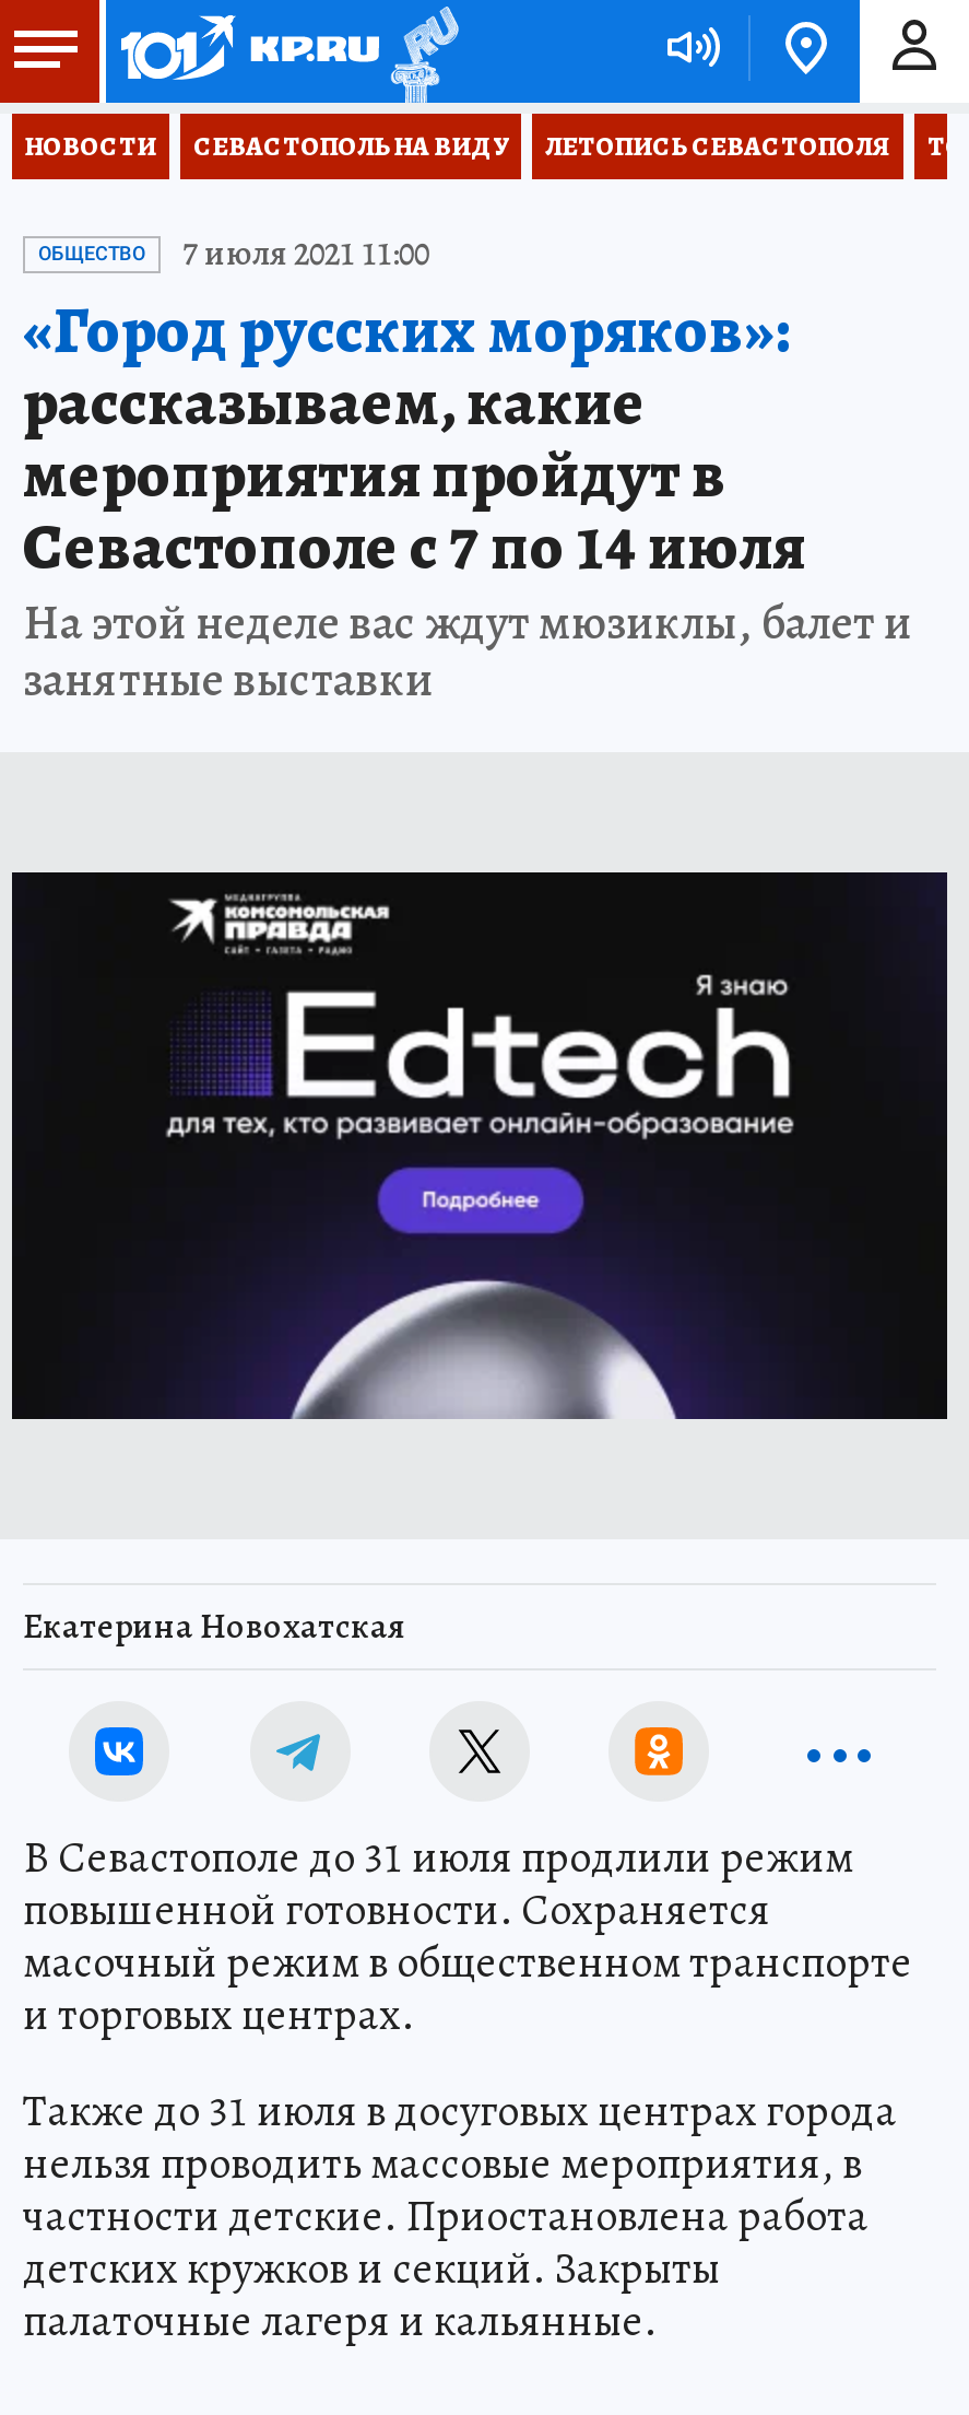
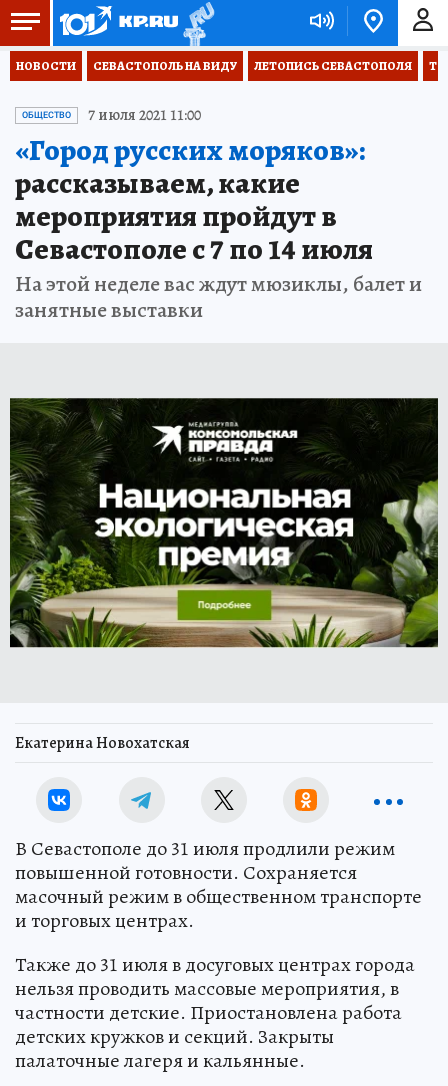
- [image]
+ [image]
